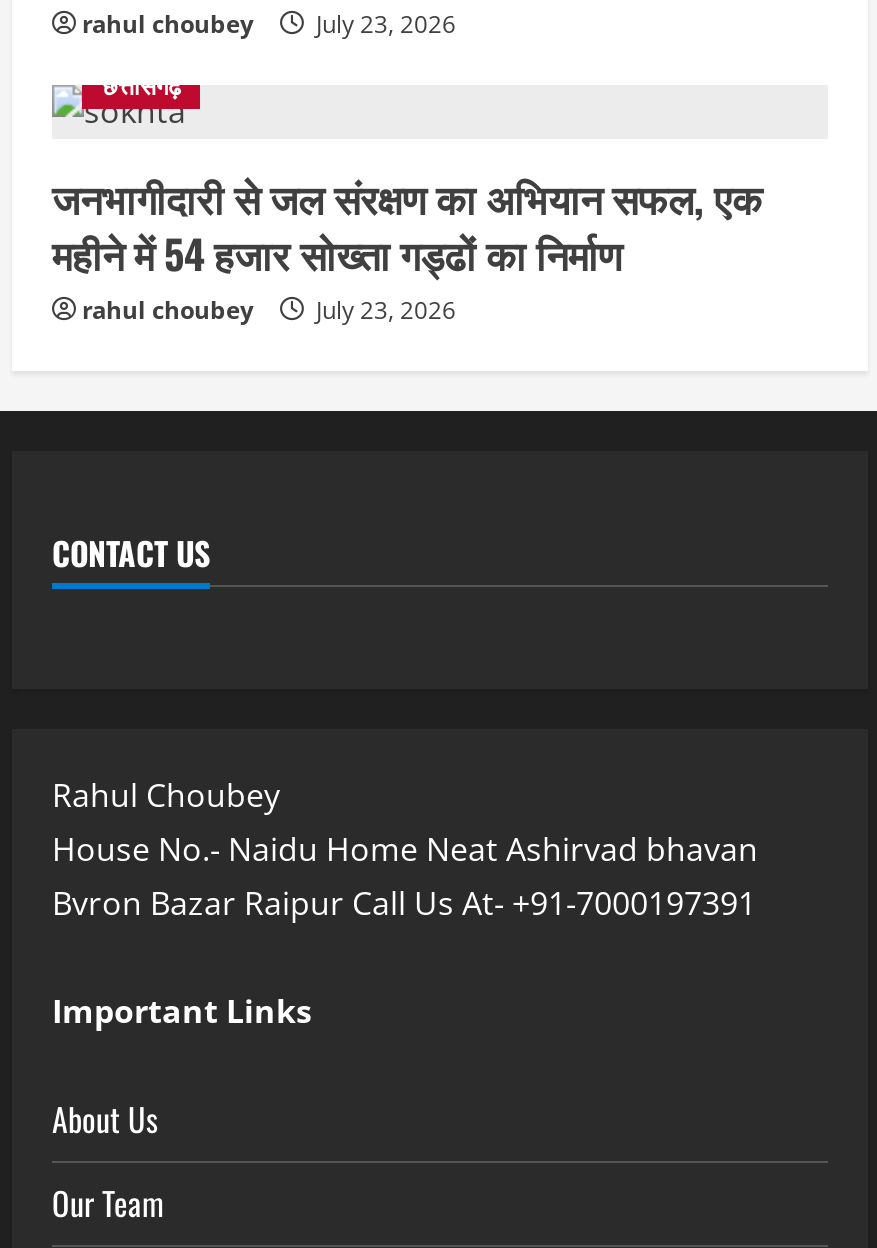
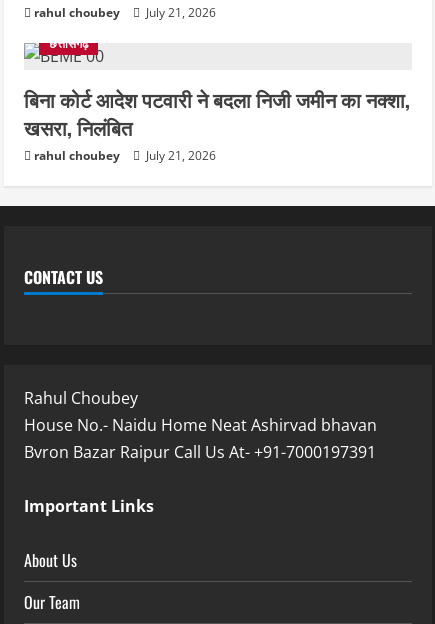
- rahul choubey July 23, 2026
+ rahul choubey July 21, 2026

- जनभागीदारी से जल संरक्षण का अभियान सफल, एक
- महीने में 54 हजार सोख्ता गड्ढों का निर्माण
+ बिना कोर्ट आदेश पटवारी ने बदला निजी जमीन का नक्शा,
+ खसरा, निलंबित

- rahul choubey July 23, 2026
+ rahul choubey July 21, 2026
